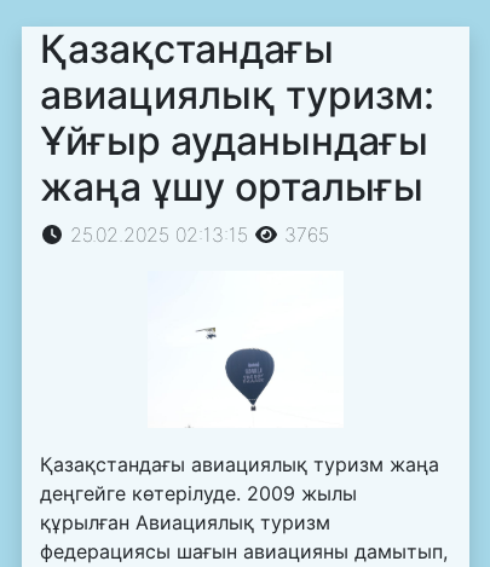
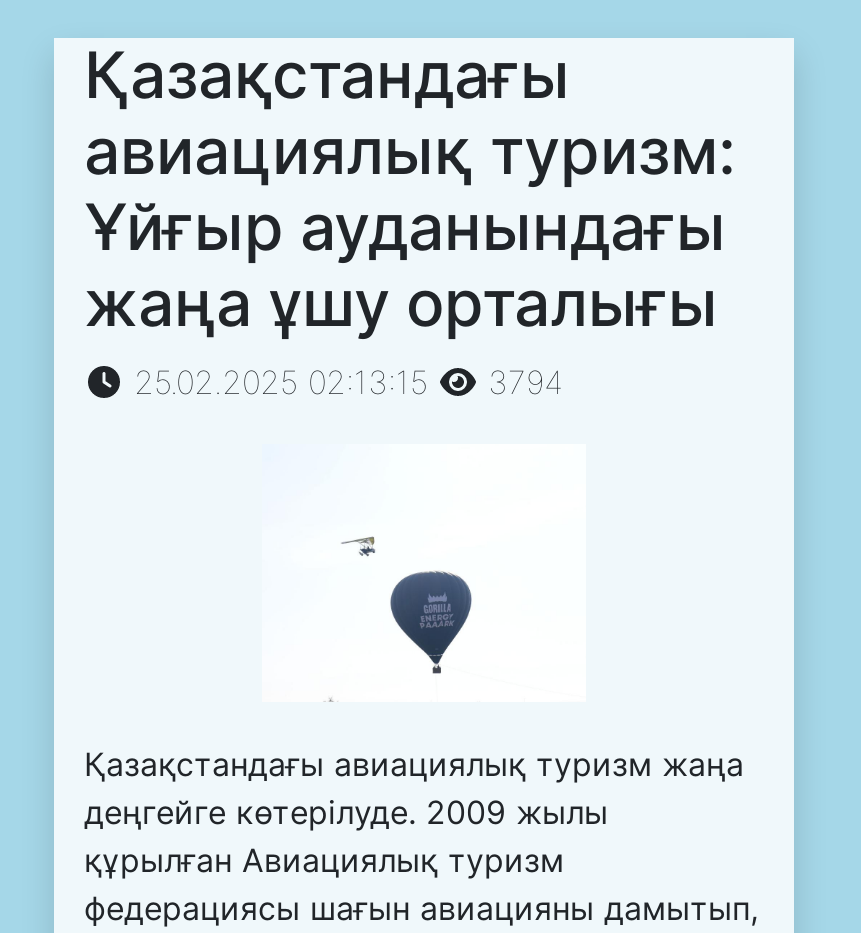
- 25.02.2025 02:13:15 3765
+ 25.02.2025 02:13:15 3794
